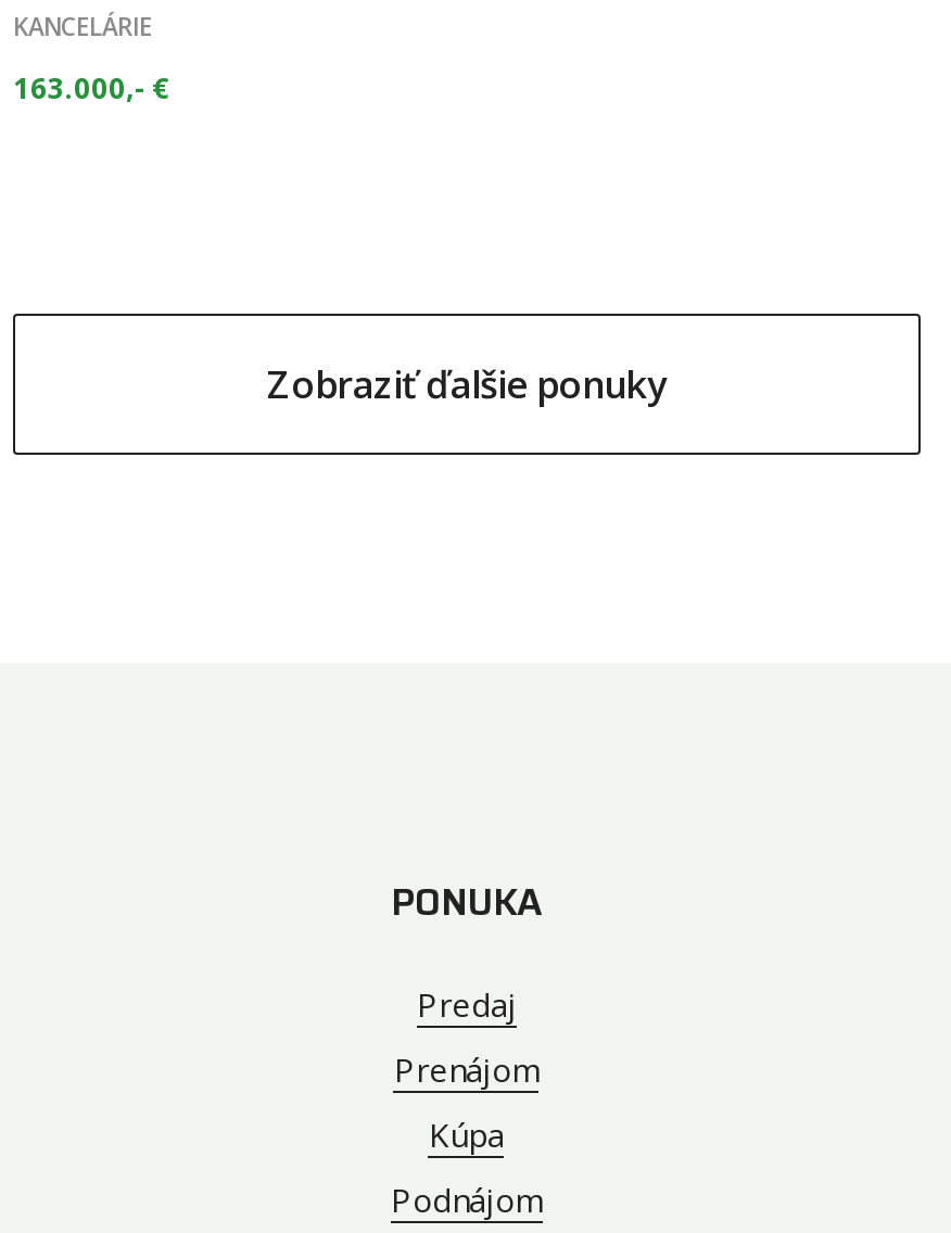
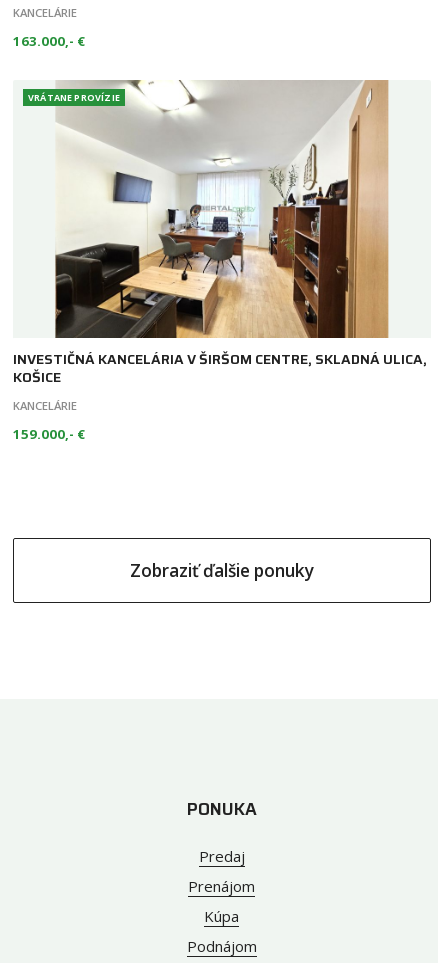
+ INVESTIČNÁ KANCELÁRIA V ŠIRŠOM CENTRE, SKLADNÁ ULICA,
+ KOŠICE
+ KANCELÁRIE
+ 159.000,- €

+ [image]
+ VRÁTANE PROVÍZIE
